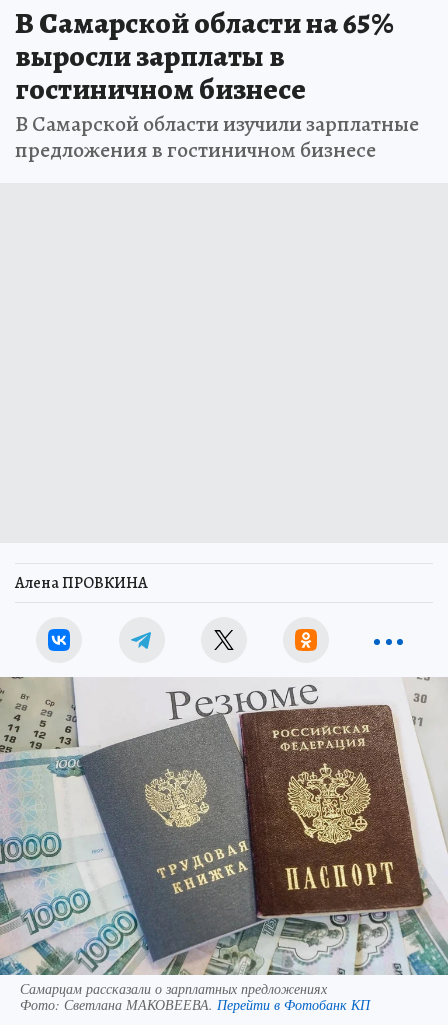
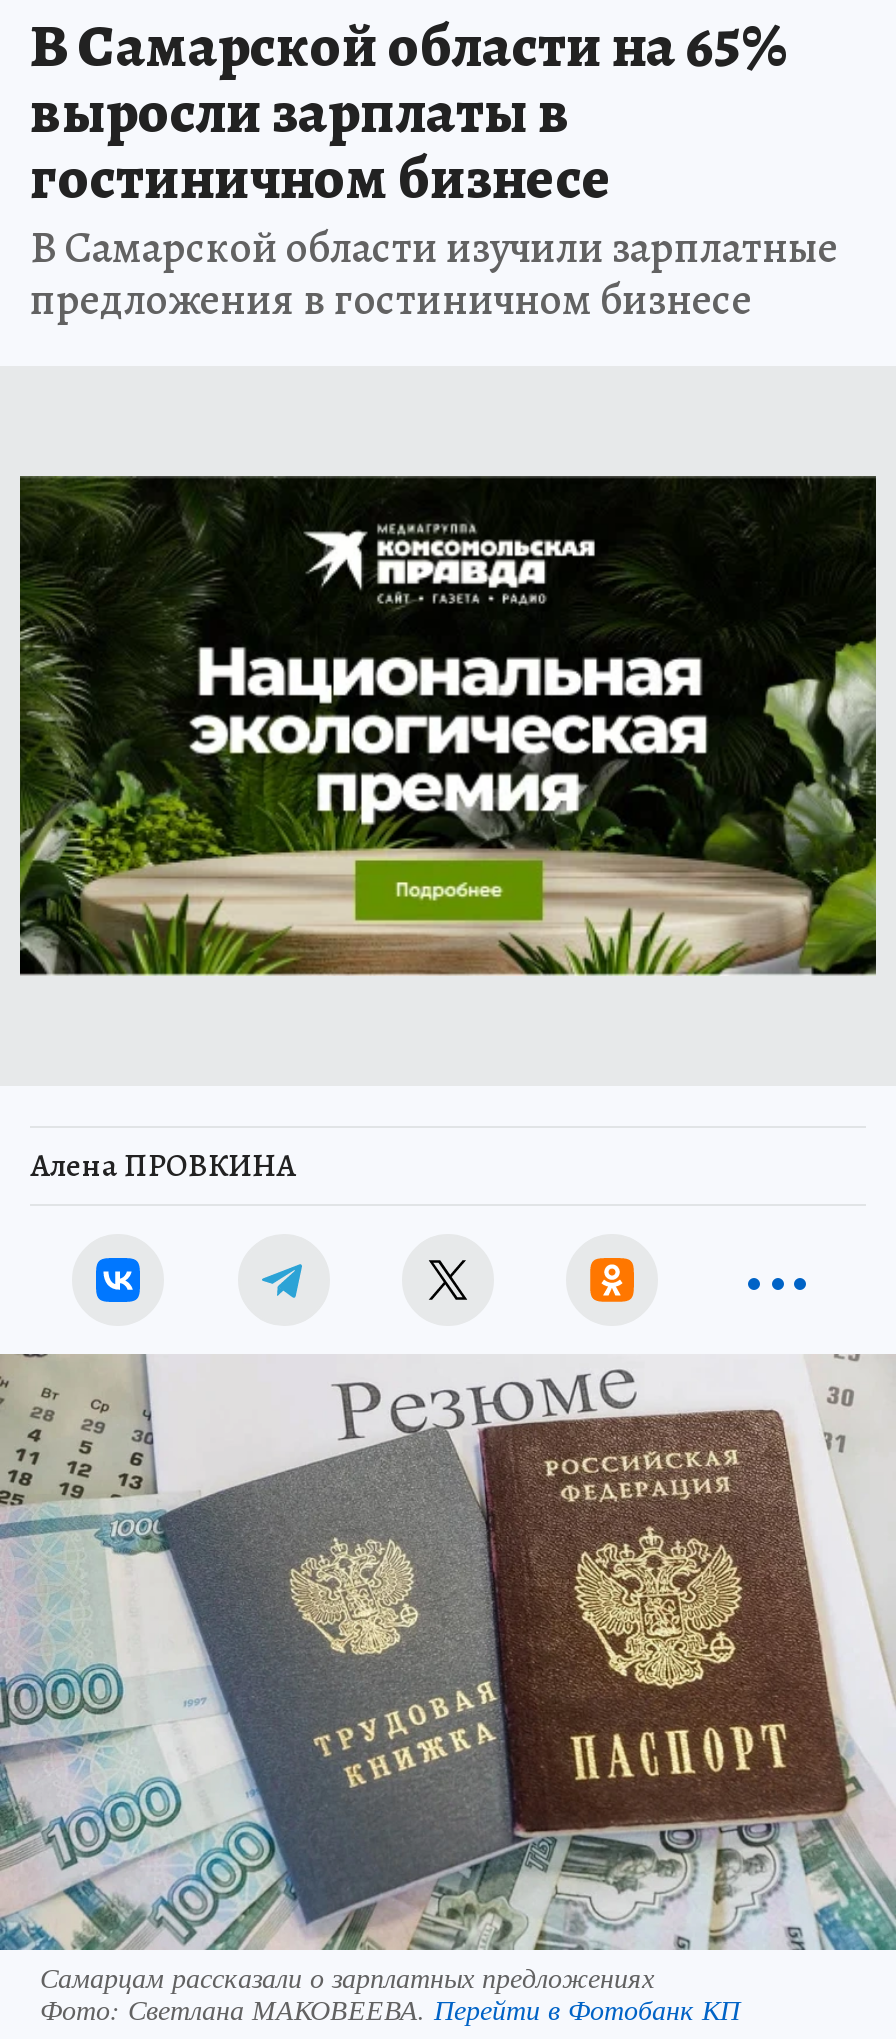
+ [image]
